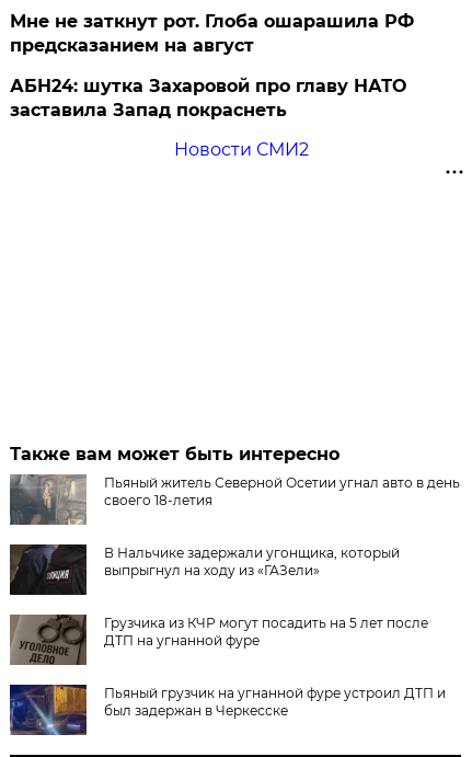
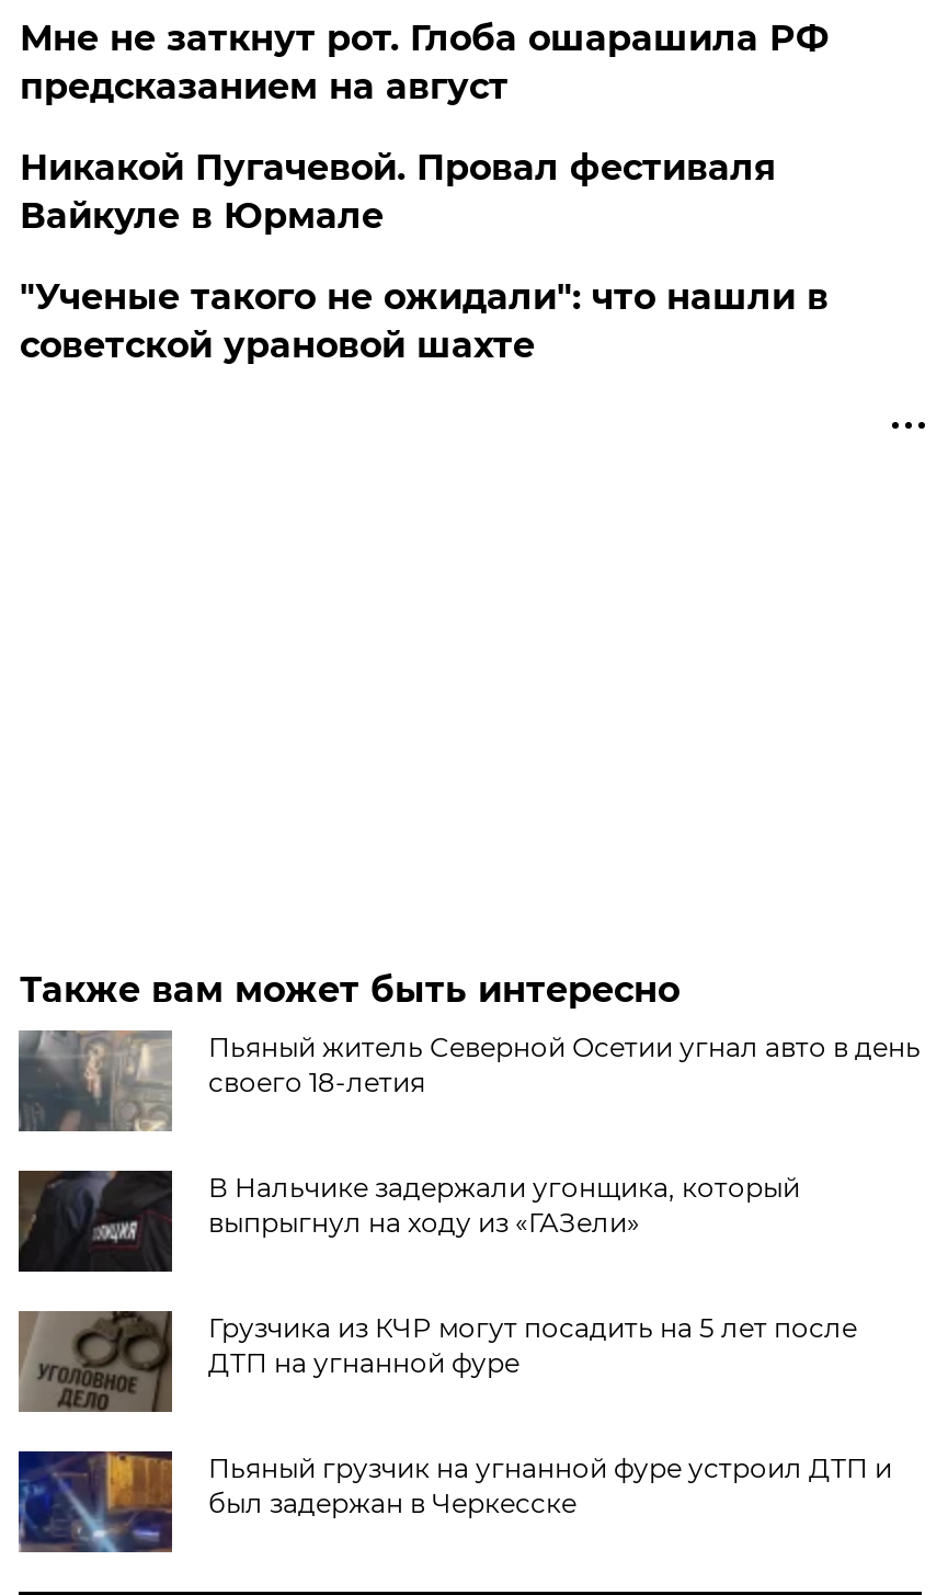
- АБН24: шутка Захаровой про главу НАТО
- заставила Запад покраснеть
+ Никакой Пугачевой. Провал фестиваля
+ Вайкуле в Юрмале

- Новости СМИ2
+ "Ученые такого не ожидали": что нашли в
+ советской урановой шахте
